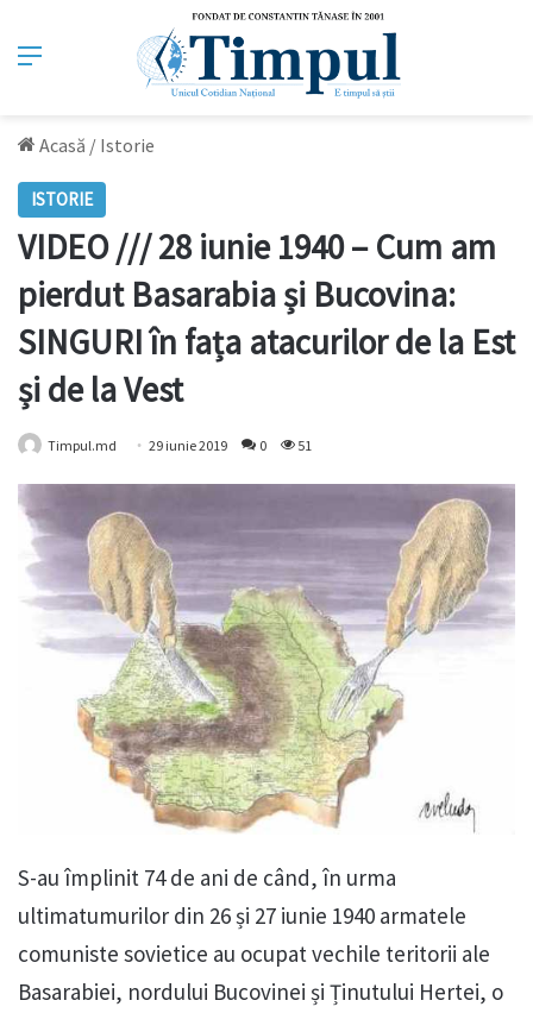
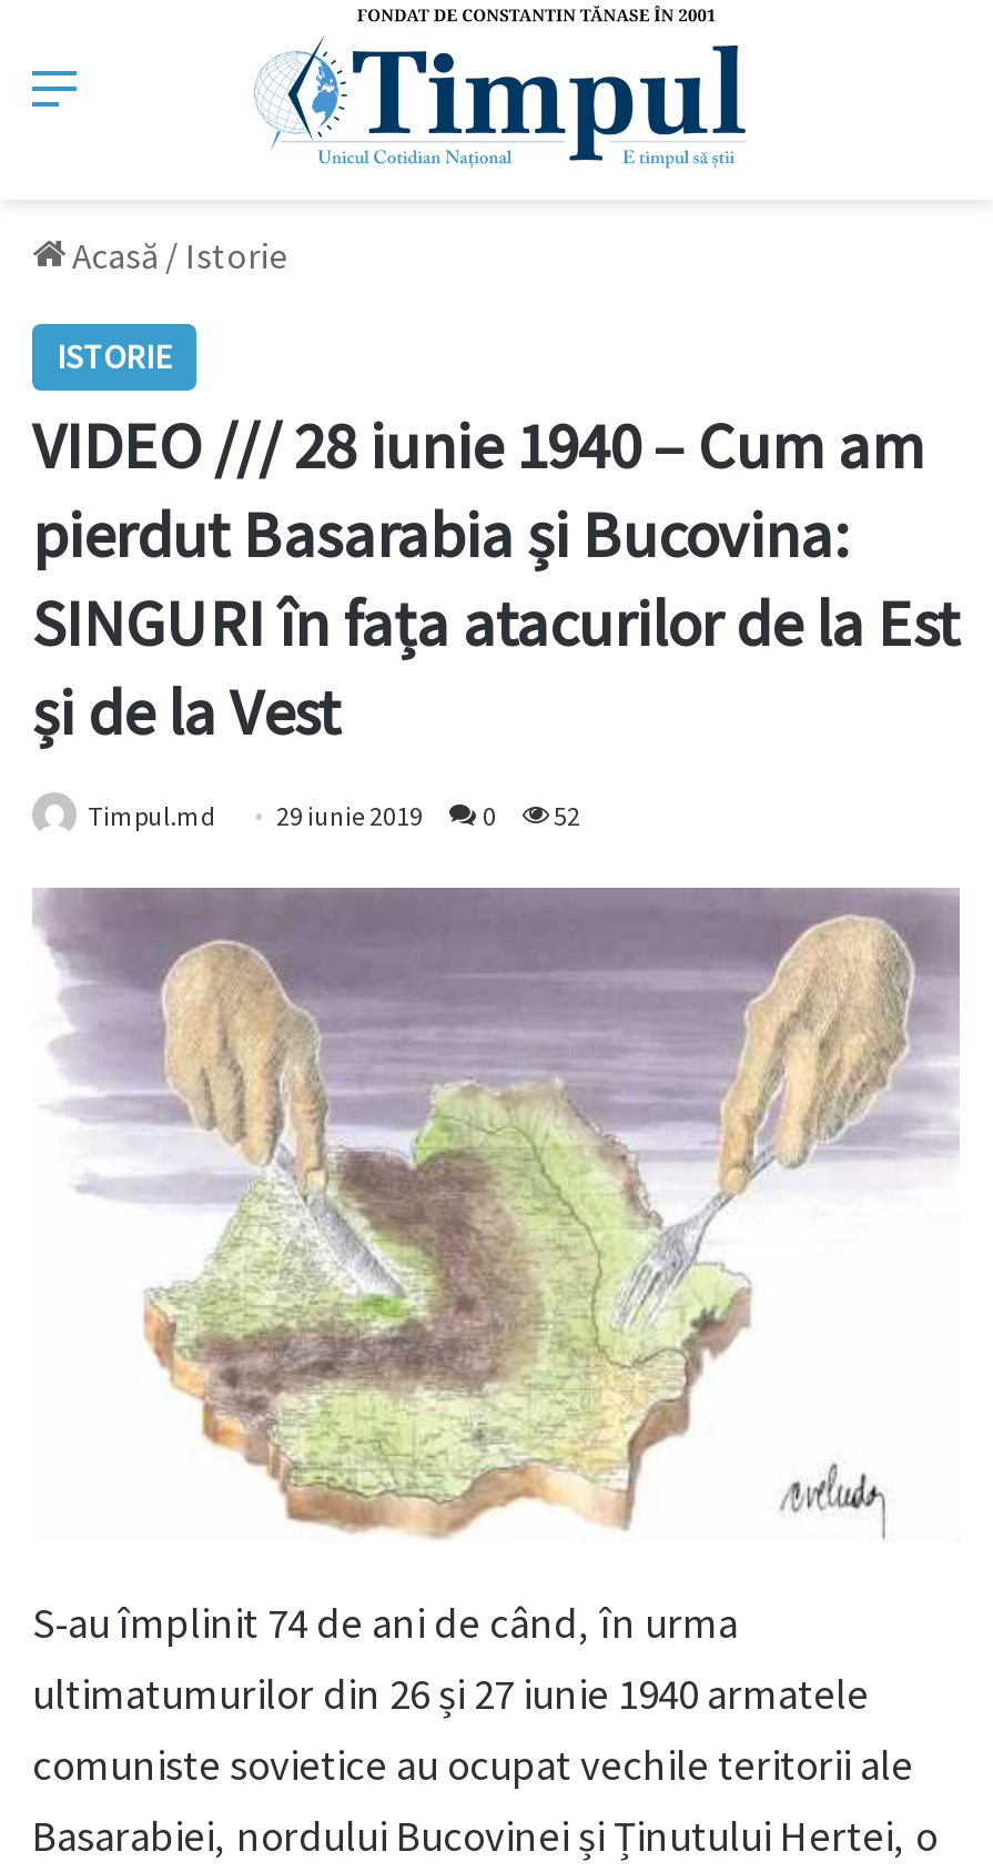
- Timpul.md 29 iunie 2019 0 51
+ Timpul.md 29 iunie 2019 0 52
